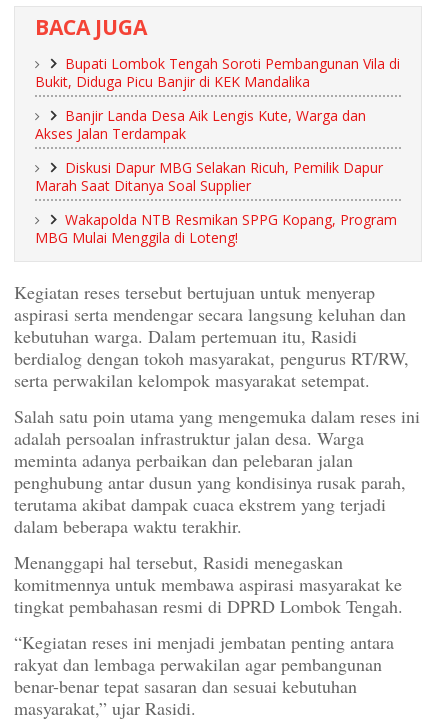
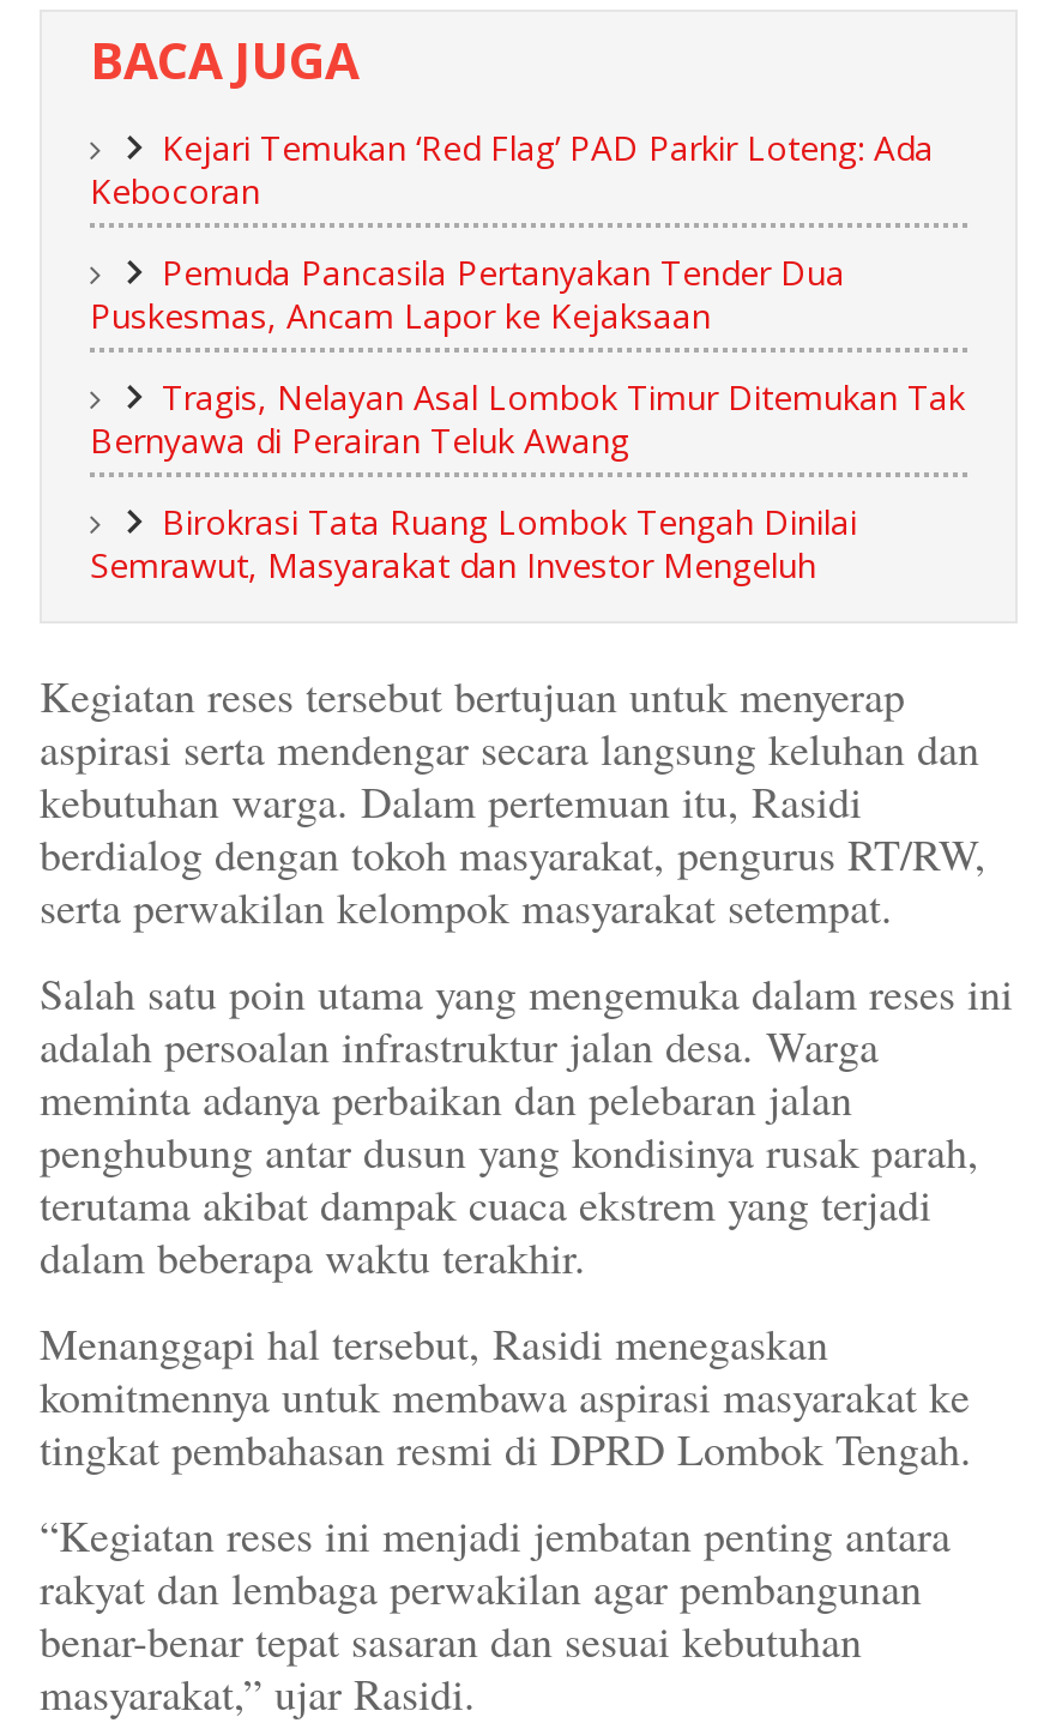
- Bupati Lombok Tengah Soroti Pembangunan Vila di
- Bukit, Diduga Picu Banjir di KEK Mandalika
+ Kejari Temukan ‘Red Flag’ PAD Parkir Loteng: Ada
+ Kebocoran

- Banjir Landa Desa Aik Lengis Kute, Warga dan
- Akses Jalan Terdampak
+ Pemuda Pancasila Pertanyakan Tender Dua
+ Puskesmas, Ancam Lapor ke Kejaksaan

- Diskusi Dapur MBG Selakan Ricuh, Pemilik Dapur
- Marah Saat Ditanya Soal Supplier
+ Tragis, Nelayan Asal Lombok Timur Ditemukan Tak
+ Bernyawa di Perairan Teluk Awang

- Wakapolda NTB Resmikan SPPG Kopang, Program
- MBG Mulai Menggila di Loteng!
+ Birokrasi Tata Ruang Lombok Tengah Dinilai
+ Semrawut, Masyarakat dan Investor Mengeluh
